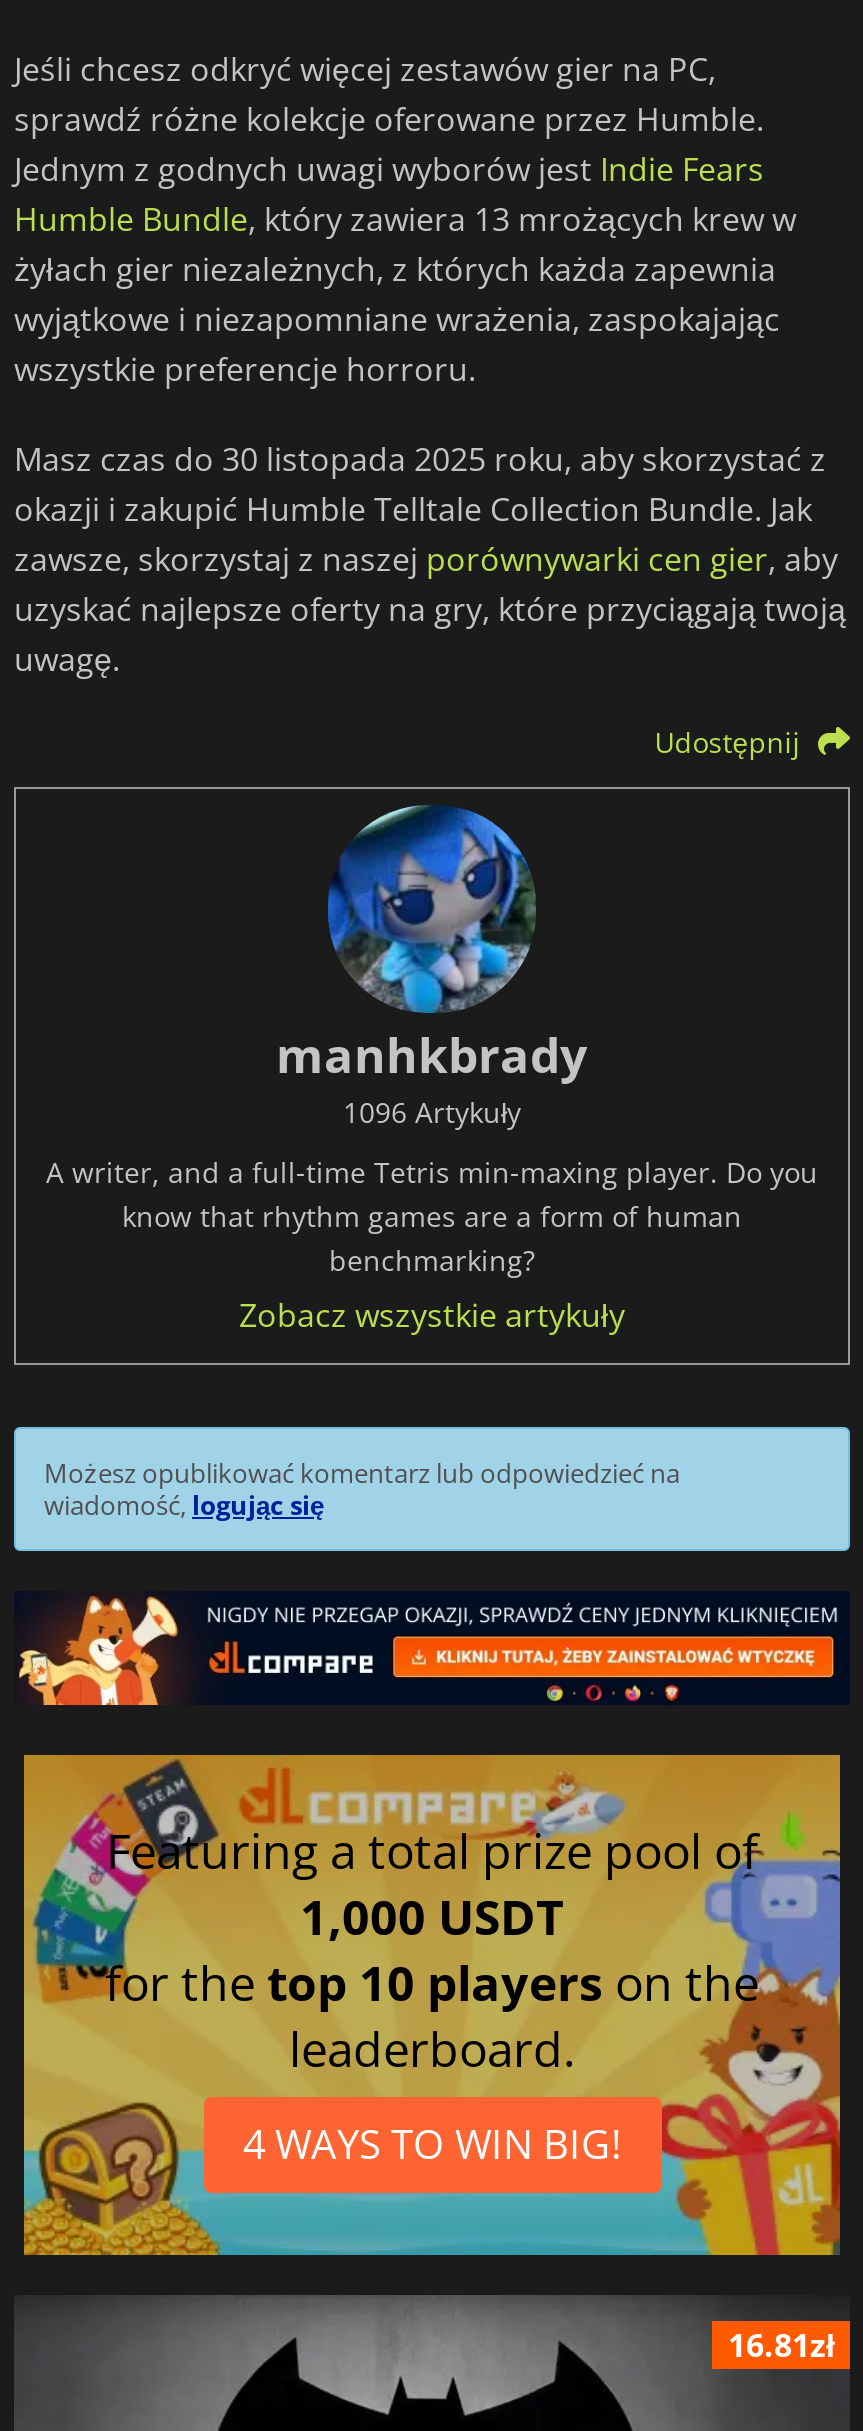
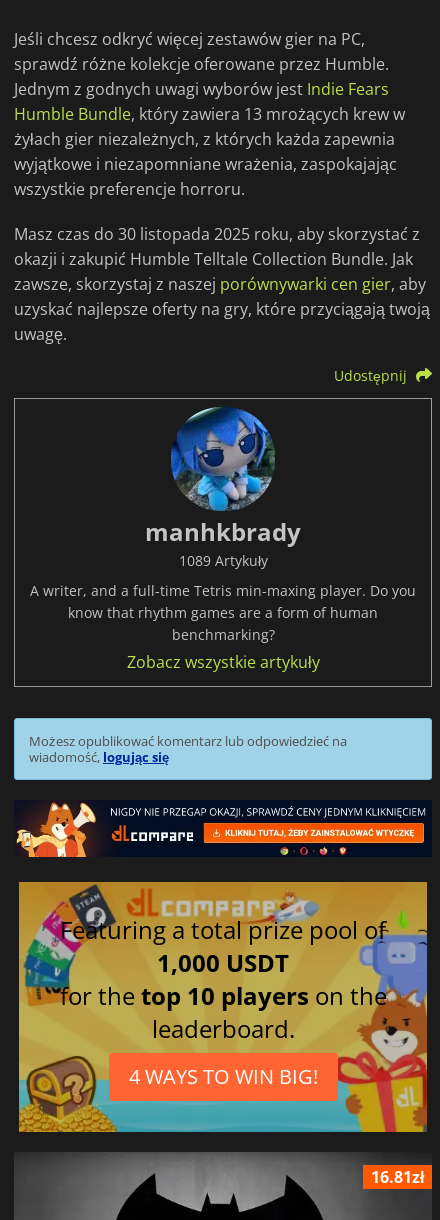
- 1096 Artykuły
+ 1089 Artykuły
